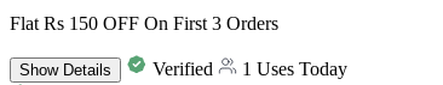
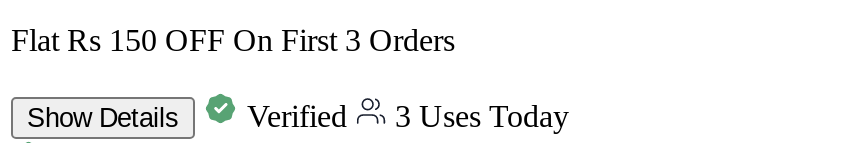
- Verified 1 Uses Today
+ Verified 3 Uses Today
